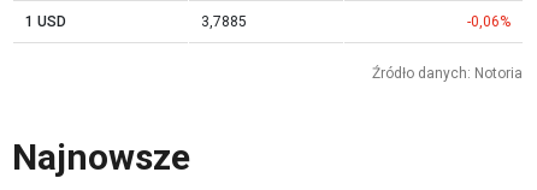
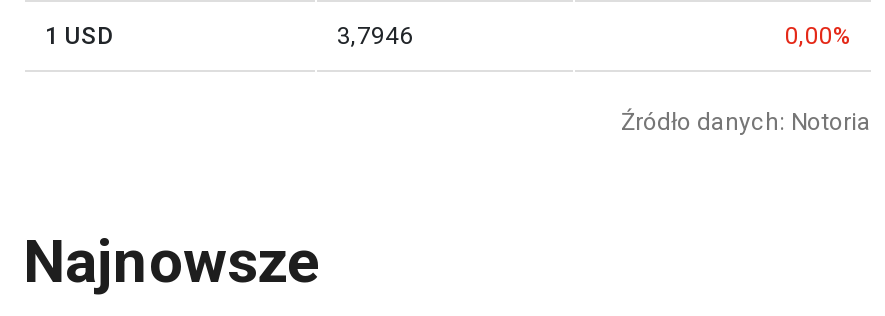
- 3,7885
+ 3,7946

- -0,06%
+ 0,00%
